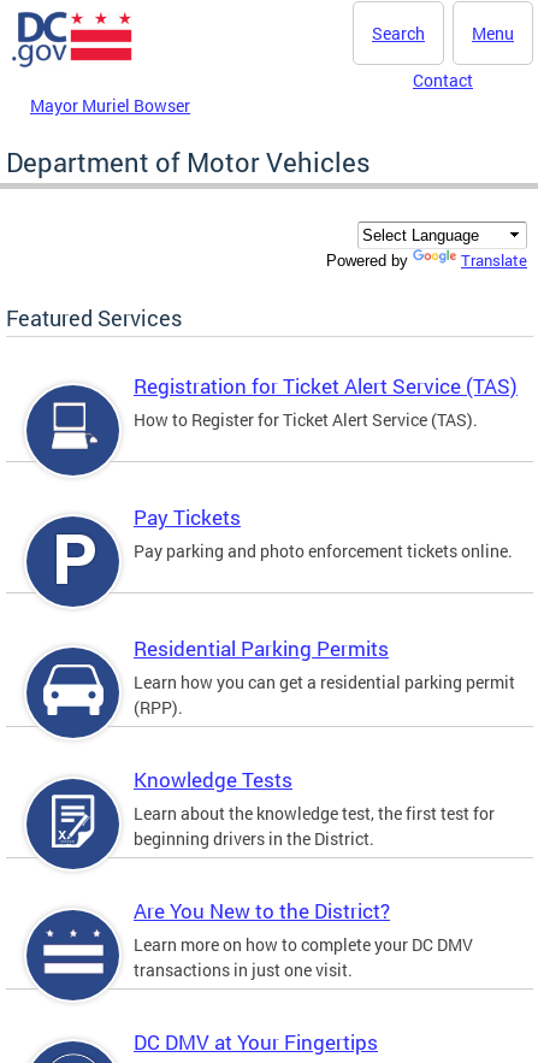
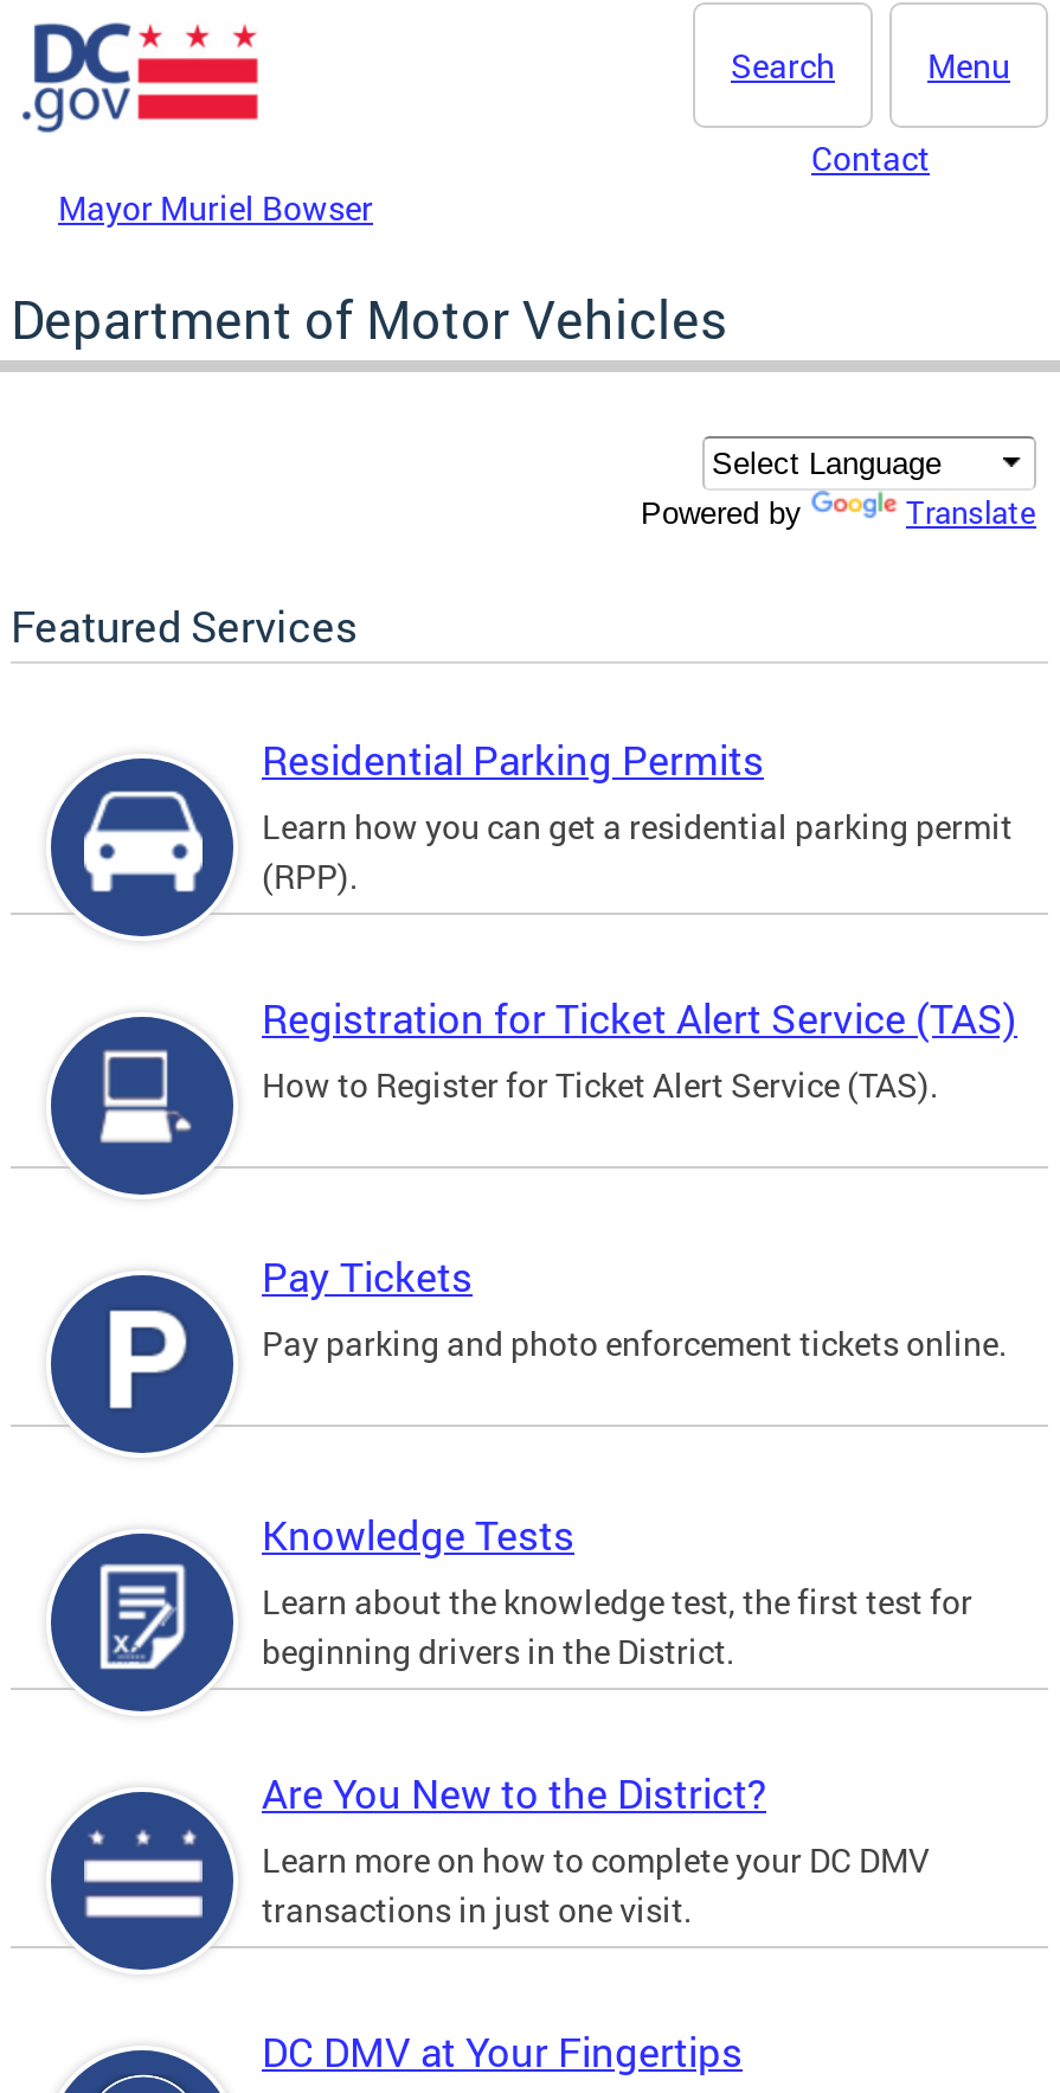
moved down: Registration for Ticket Alert Service (TAS) | How to Register for Ticket Alert Service (TAS). | Pay Tickets | Pay parking and photo enforcement tickets online.

moved up: [image] | Residential Parking Permits | Learn how you can get a residential parking permit | (RPP).
